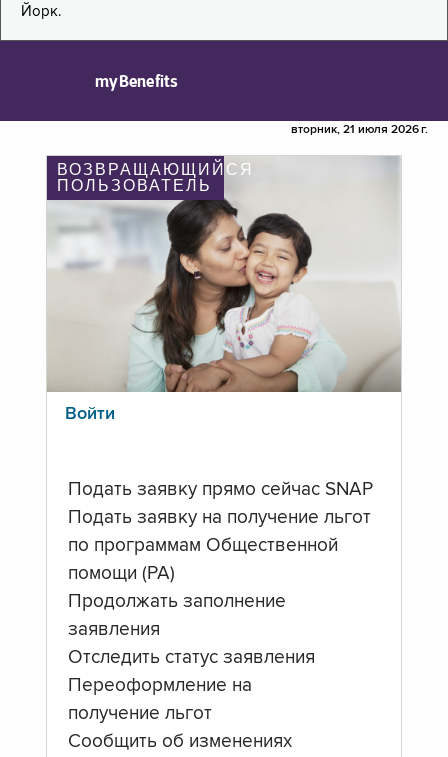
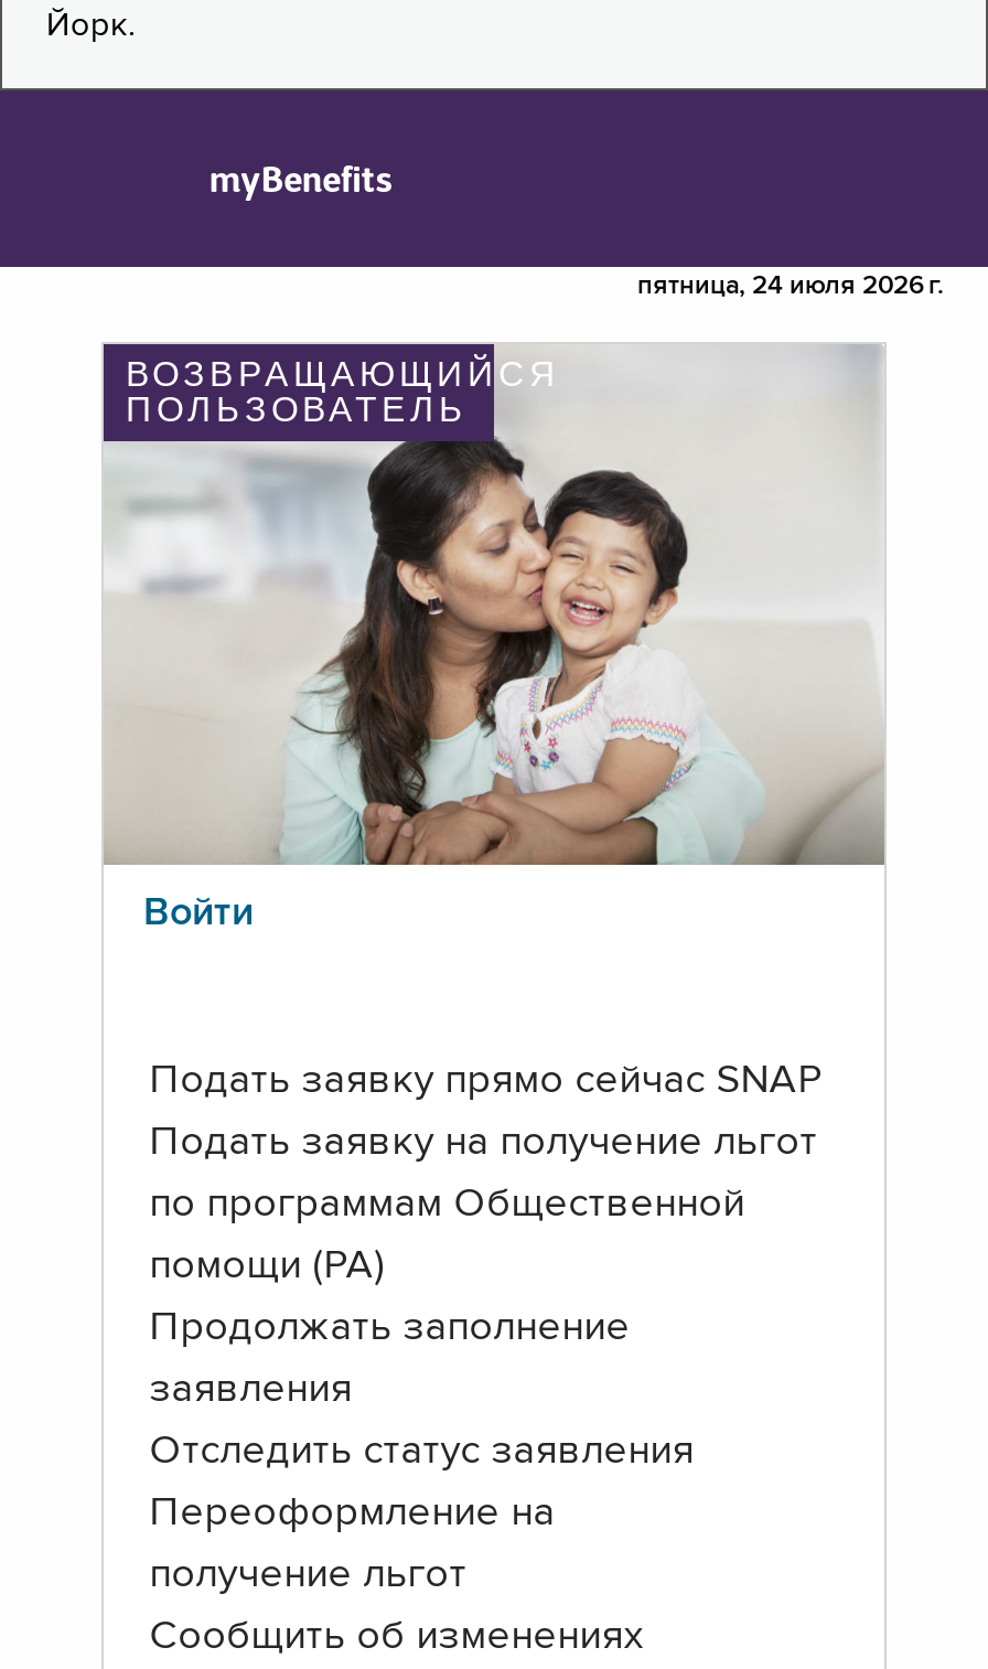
- вторник, 21 июля 2026 г.
+ пятница, 24 июля 2026 г.
